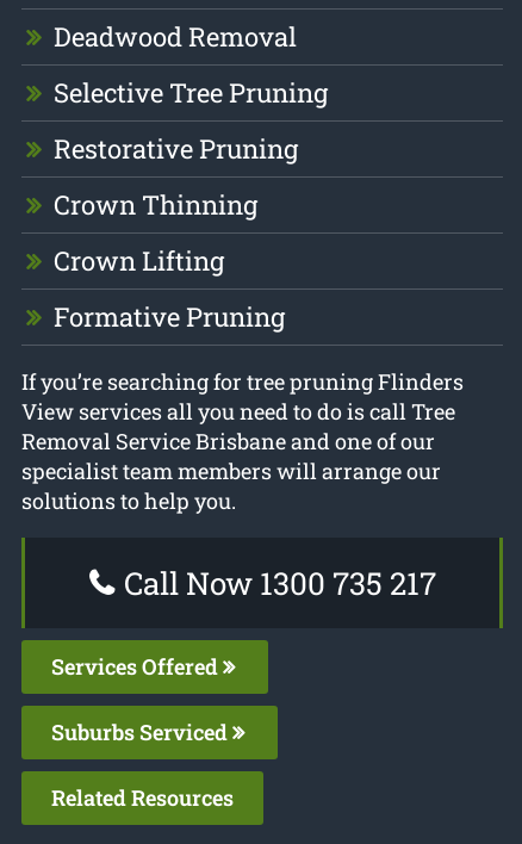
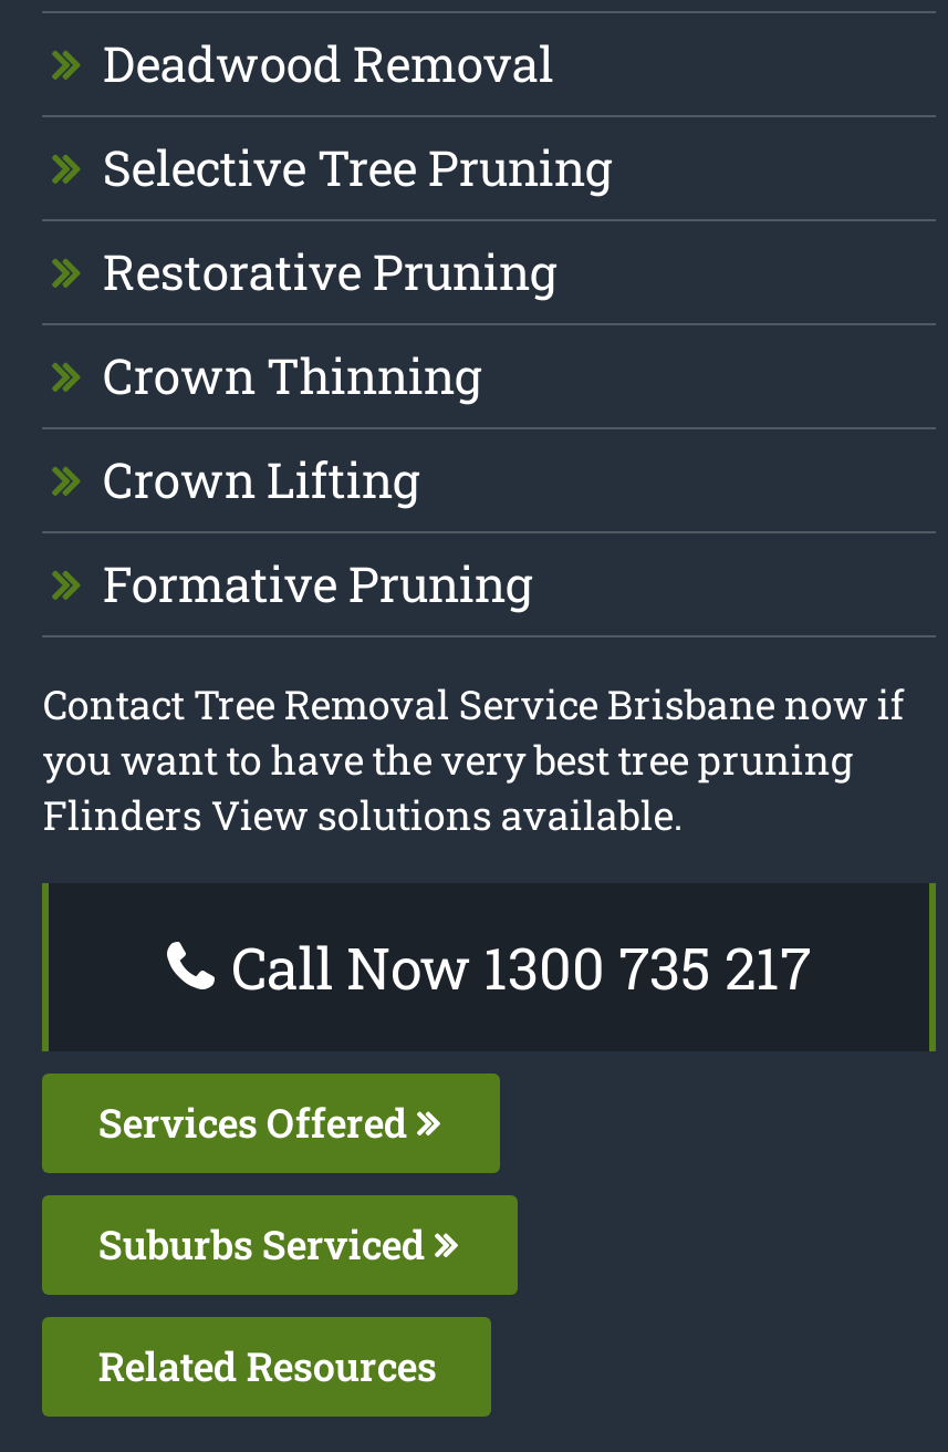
- If you’re searching for tree pruning Flinders
- View services all you need to do is call Tree
- Removal Service Brisbane and one of our
- specialist team members will arrange our
- solutions to help you.
+ Contact Tree Removal Service Brisbane now if
+ you want to have the very best tree pruning
+ Flinders View solutions available.
